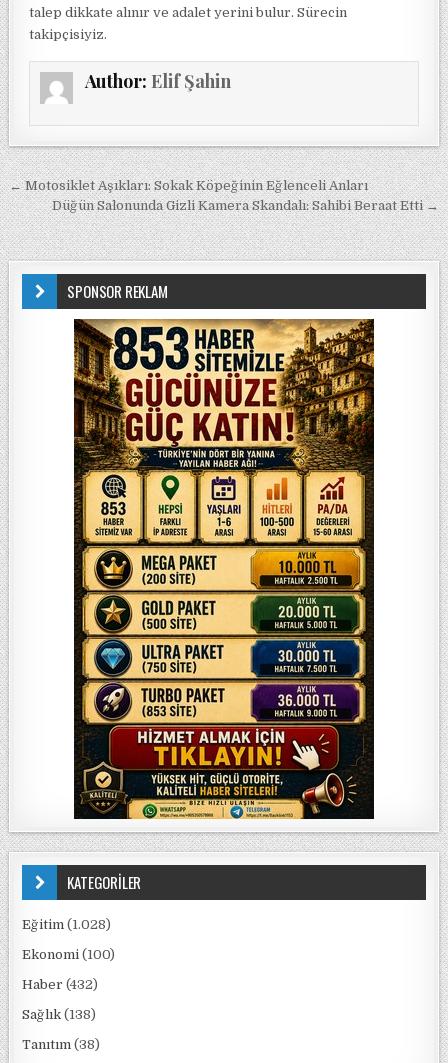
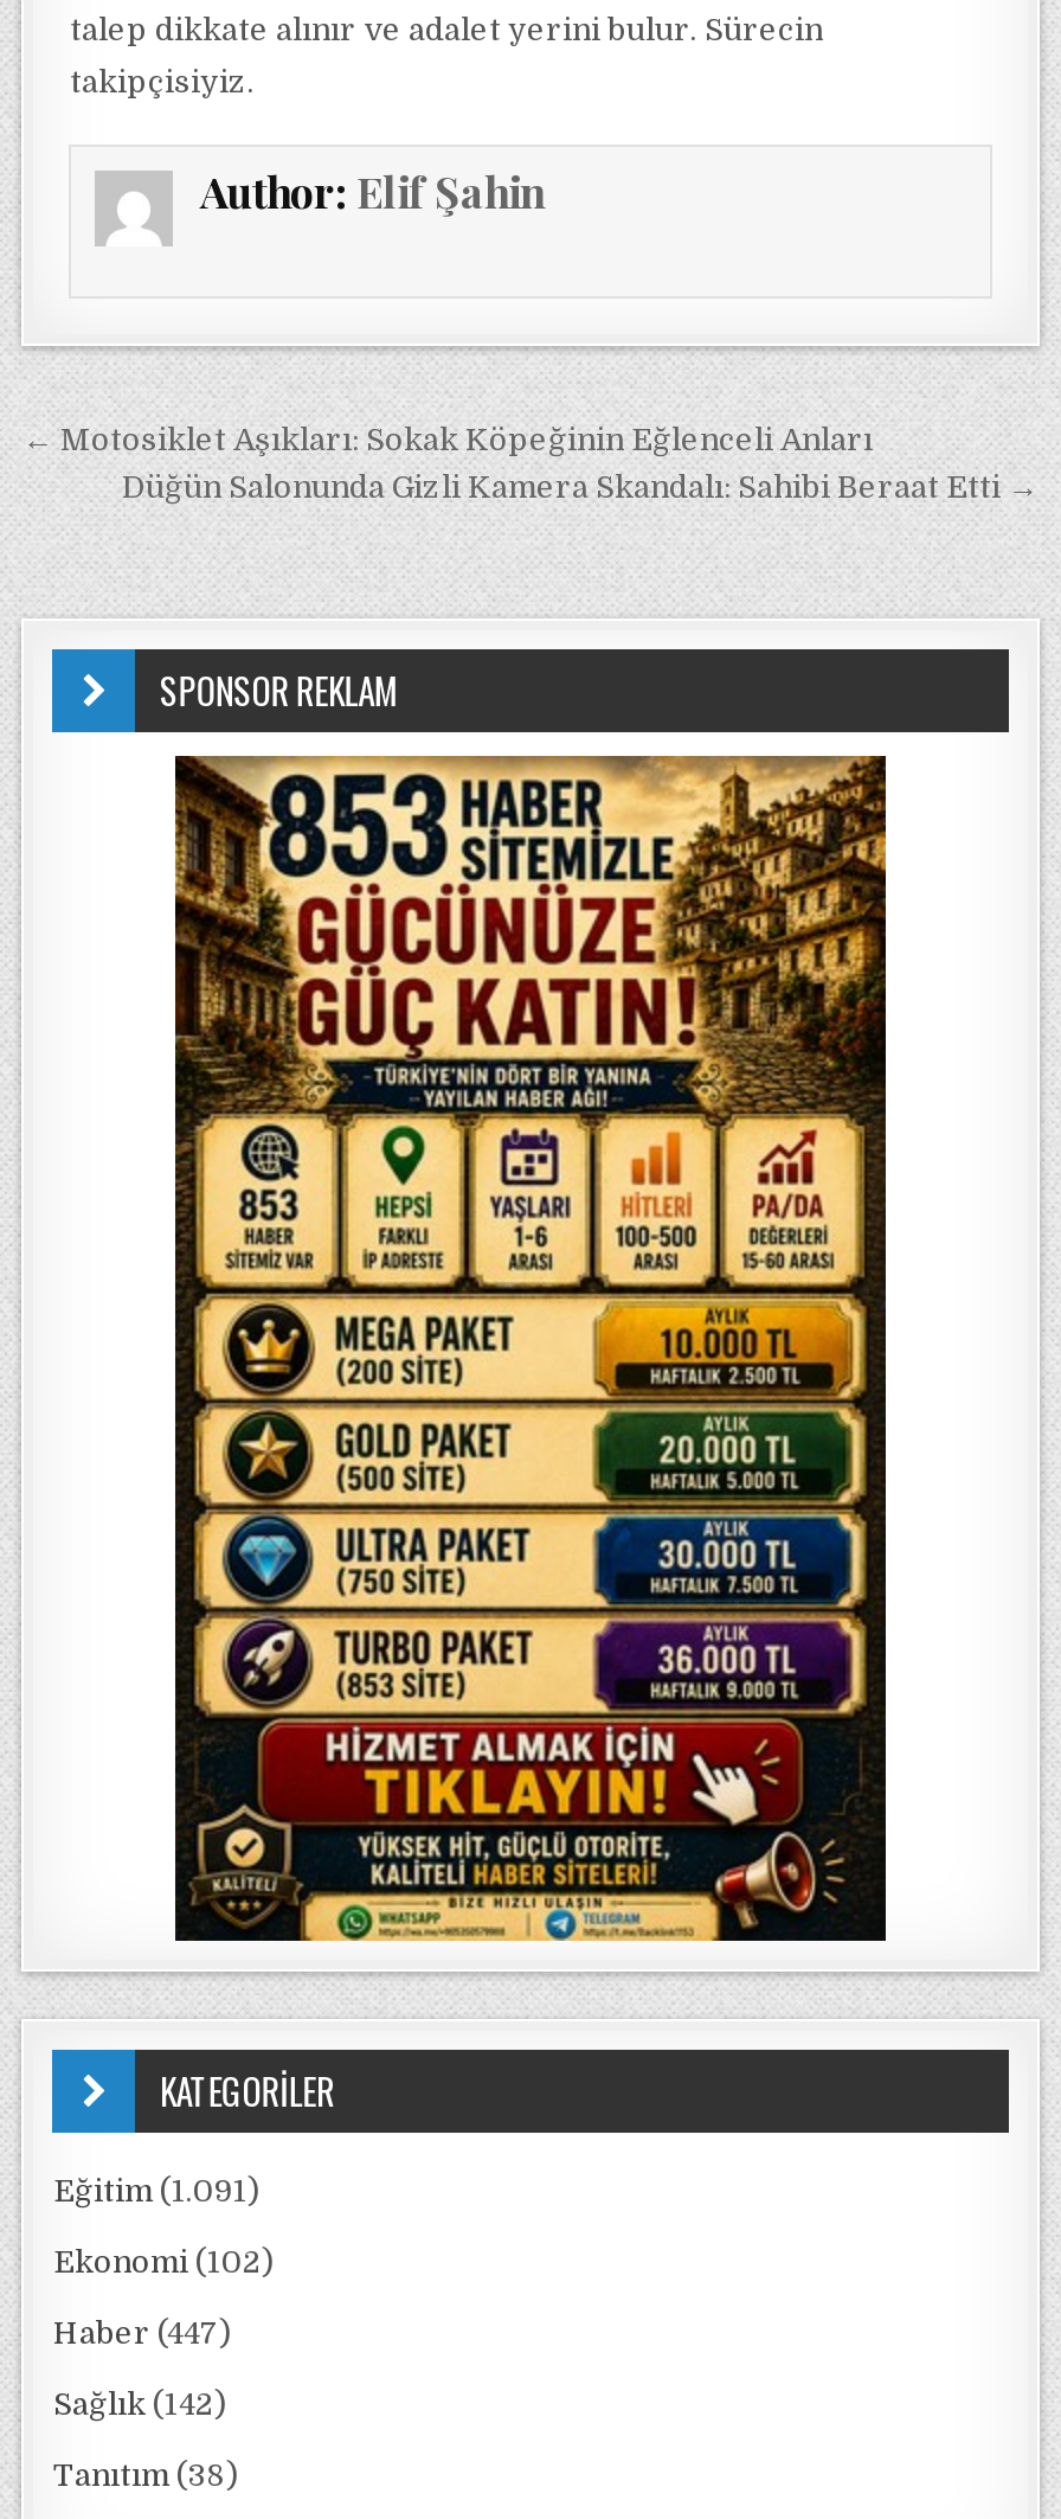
- Eğitim (1.028)
+ Eğitim (1.091)

- Ekonomi (100)
+ Ekonomi (102)

- Haber (432)
+ Haber (447)

- Sağlık (138)
+ Sağlık (142)
